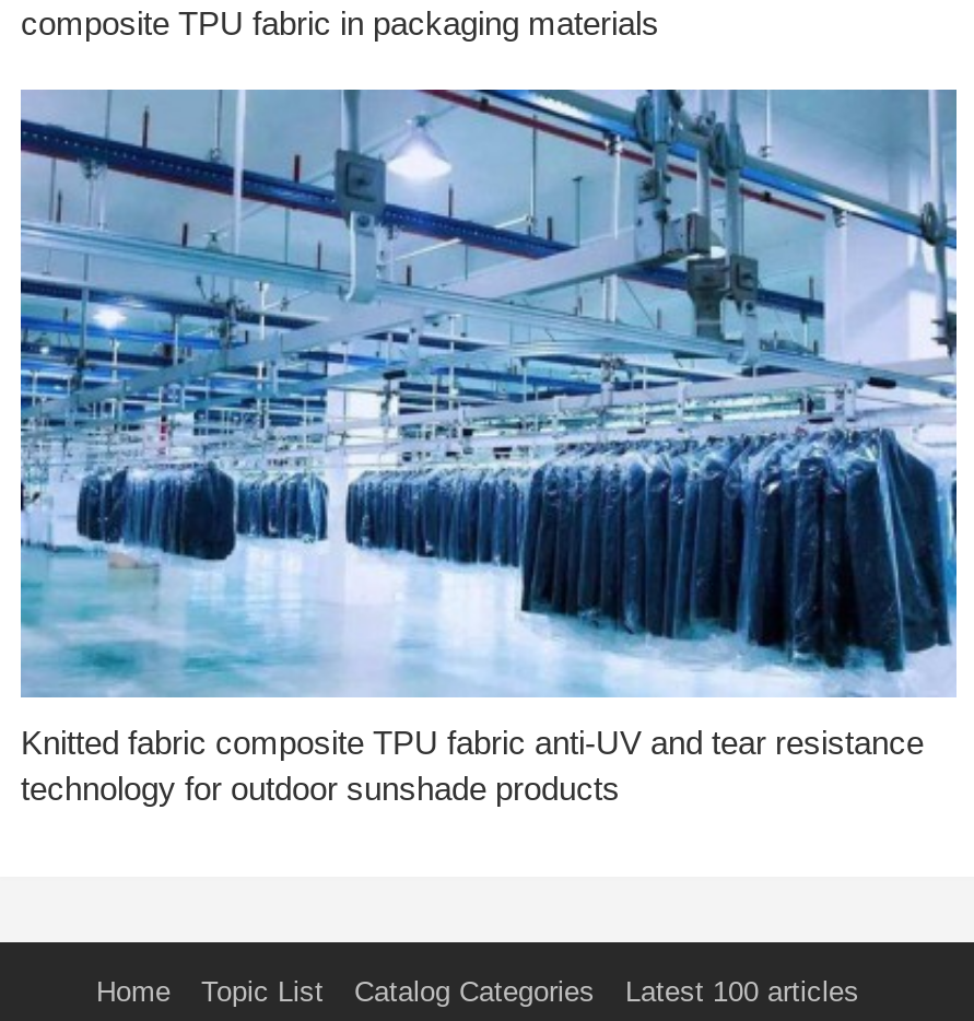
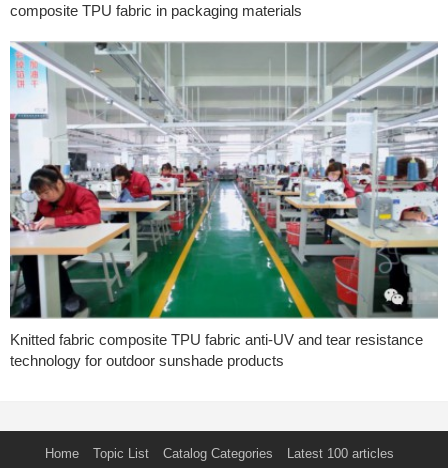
- [image]
+ [image]
